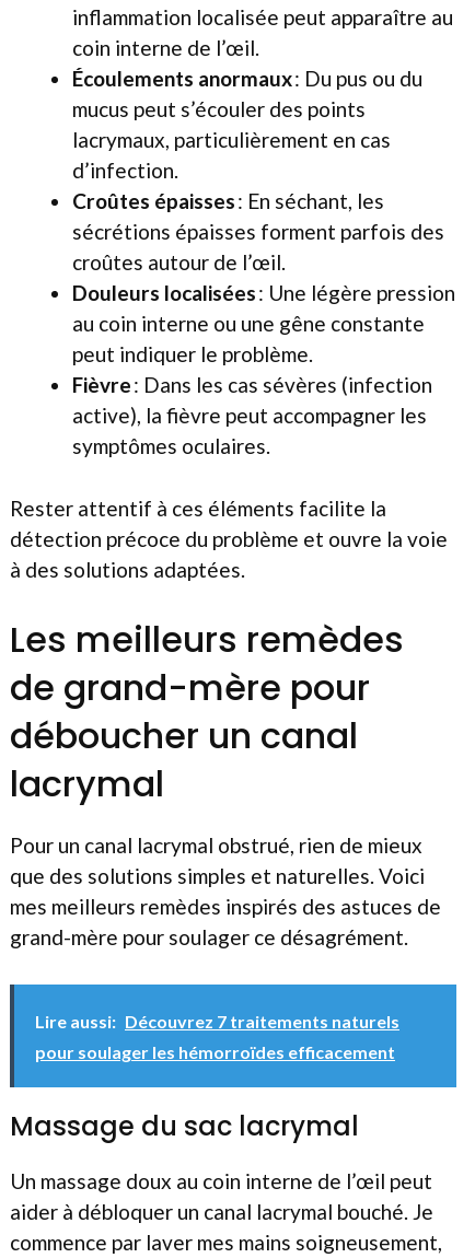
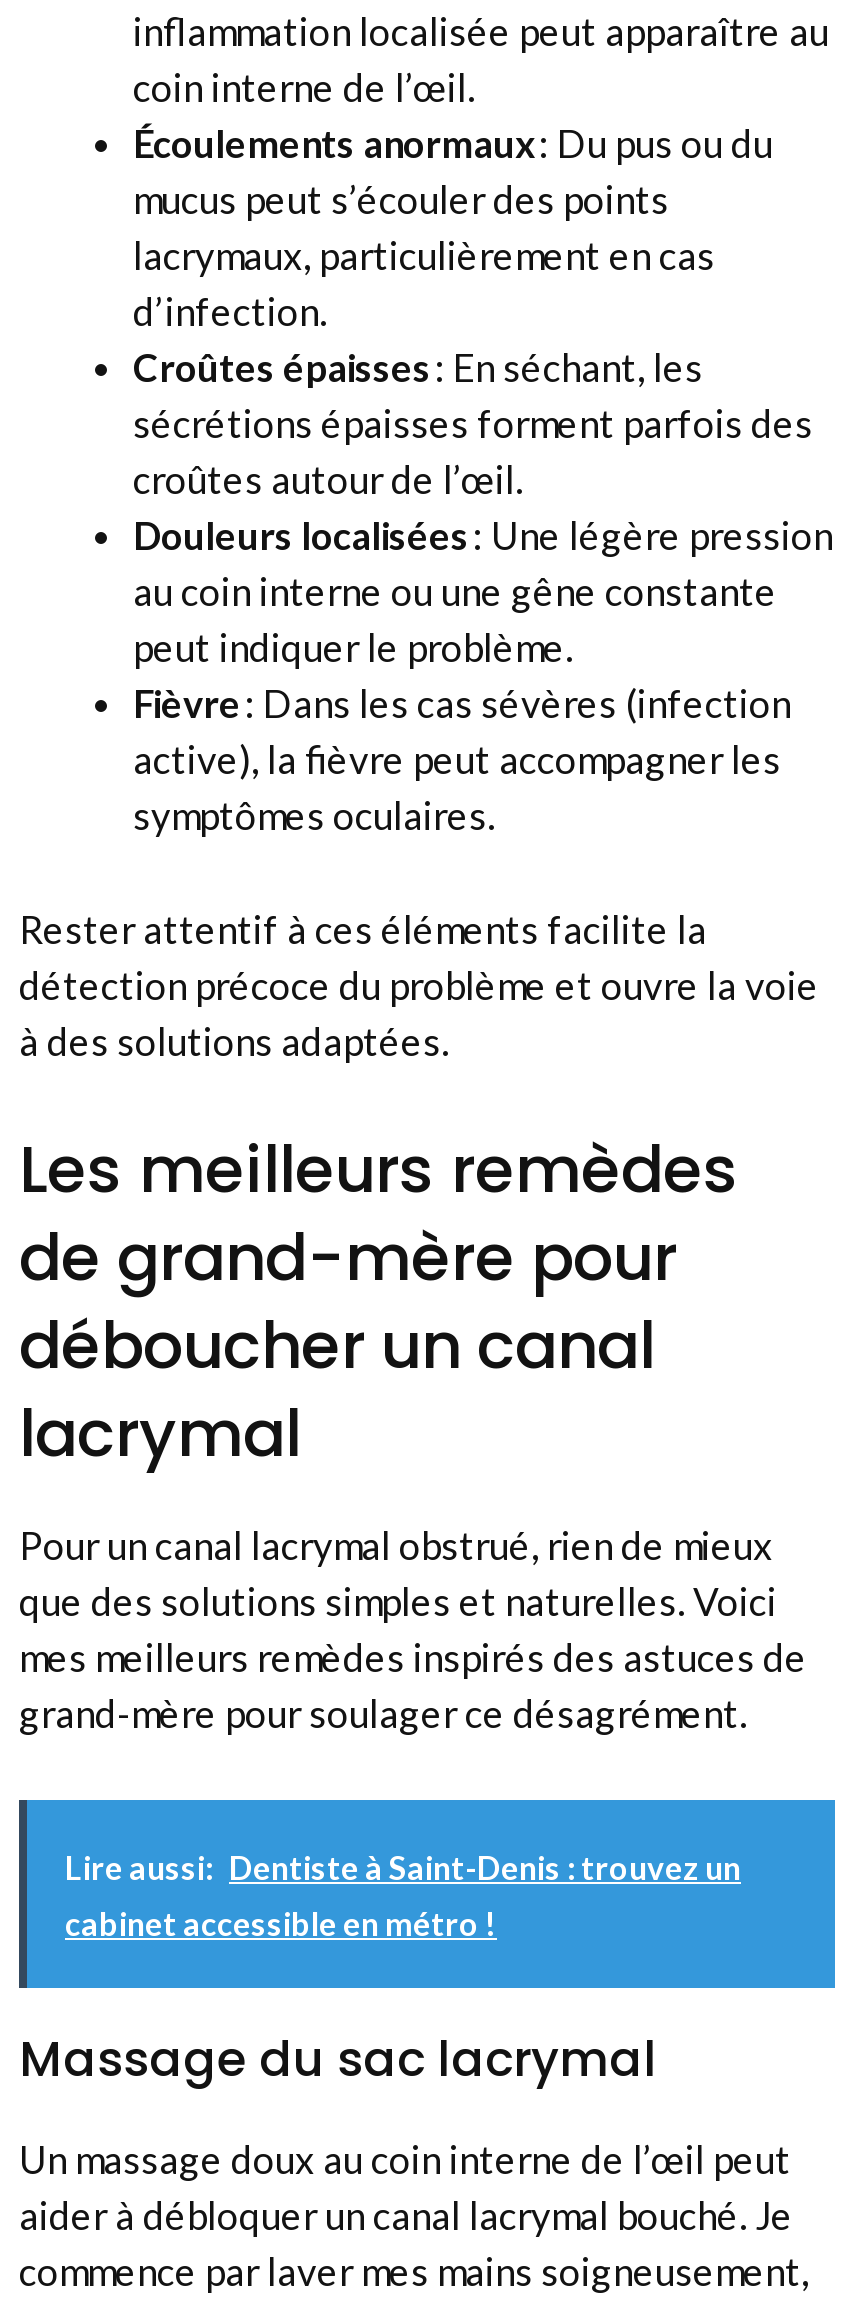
- Lire aussi: Découvrez 7 traitements naturels
+ Lire aussi: Dentiste à Saint-Denis : trouvez un

- pour soulager les hémorroïdes efficacement
+ cabinet accessible en métro !
